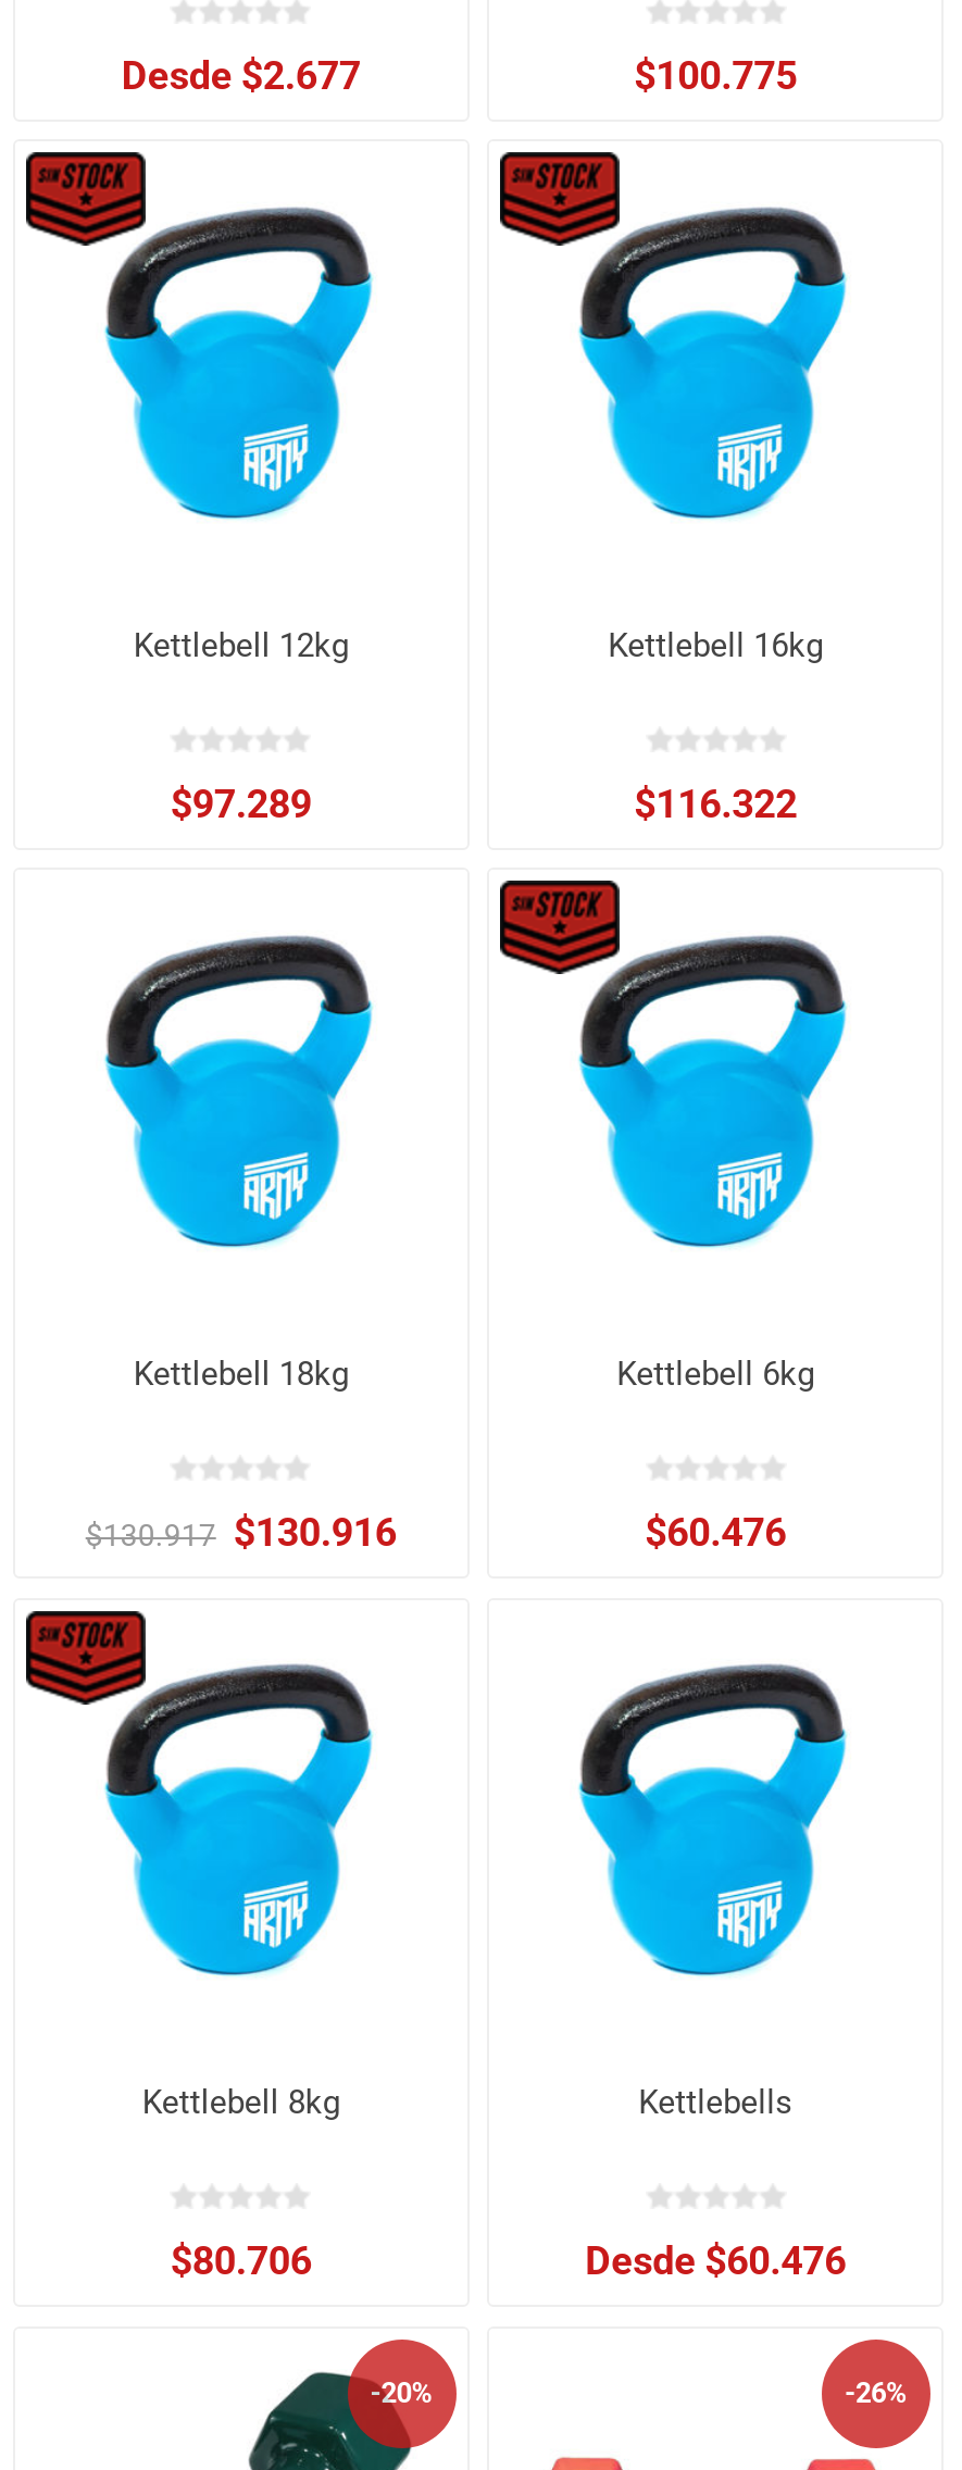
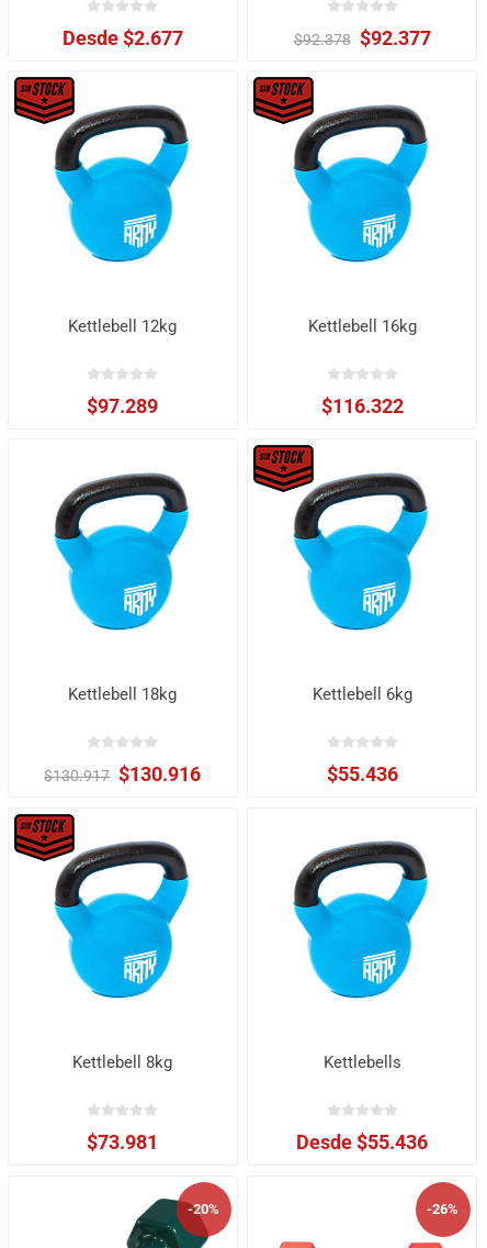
- $100.775
+ $92.378 $92.377

- $60.476
+ $55.436

- $80.706
+ $73.981

- Desde $60.476
+ Desde $55.436
